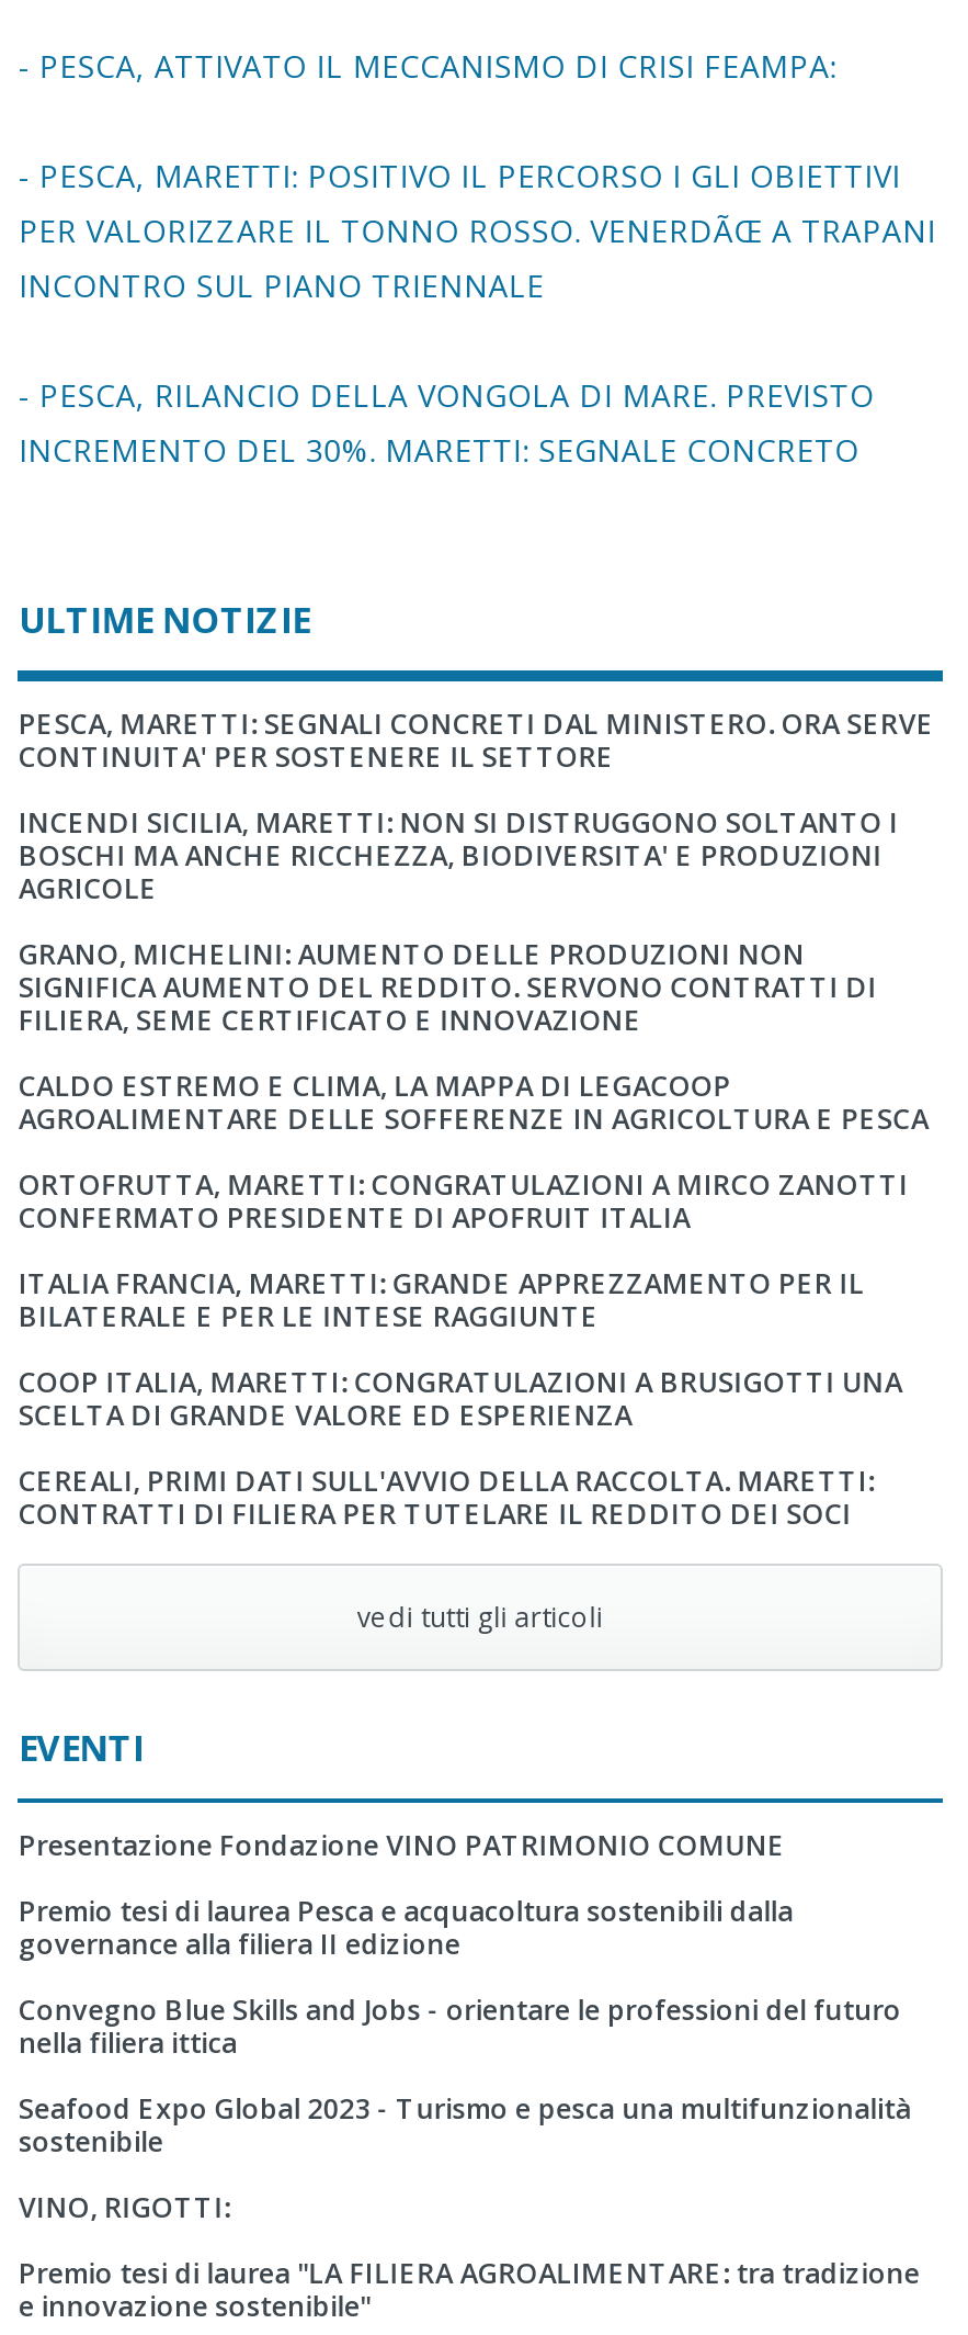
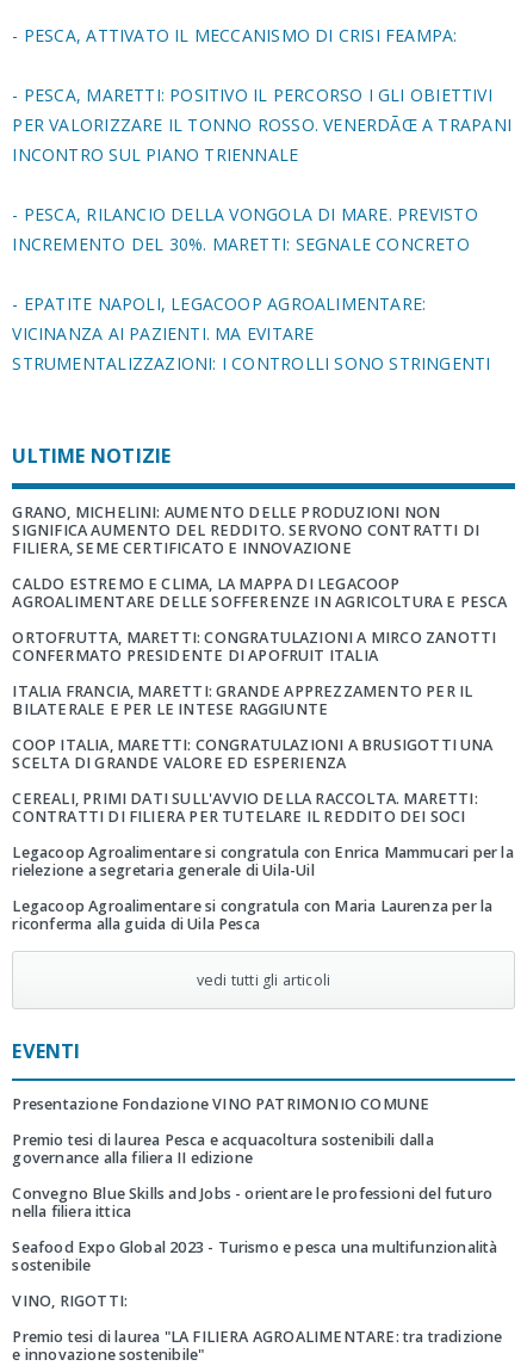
+ - EPATITE NAPOLI, LEGACOOP AGROALIMENTARE:
+ VICINANZA AI PAZIENTI. MA EVITARE
+ STRUMENTALIZZAZIONI: I CONTROLLI SONO STRINGENTI

- PESCA, MARETTI: SEGNALI CONCRETI DAL MINISTERO. ORA SERVE
- CONTINUITA' PER SOSTENERE IL SETTORE
- INCENDI SICILIA, MARETTI: NON SI DISTRUGGONO SOLTANTO I
- BOSCHI MA ANCHE RICCHEZZA, BIODIVERSITA' E PRODUZIONI
- AGRICOLE

+ Legacoop Agroalimentare si congratula con Enrica Mammucari per la
+ rielezione a segretaria generale di Uila-Uil
+ Legacoop Agroalimentare si congratula con Maria Laurenza per la
+ riconferma alla guida di Uila Pesca
